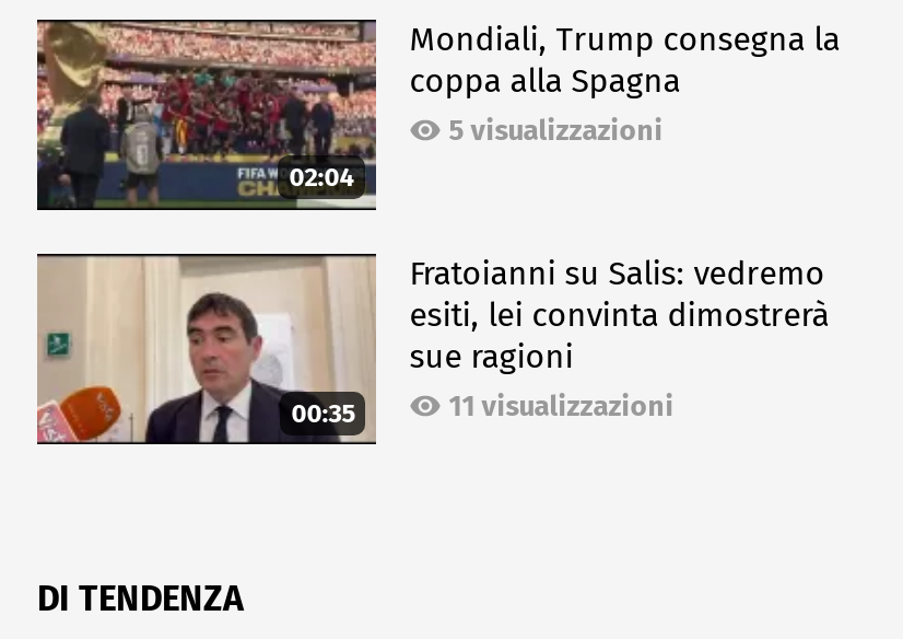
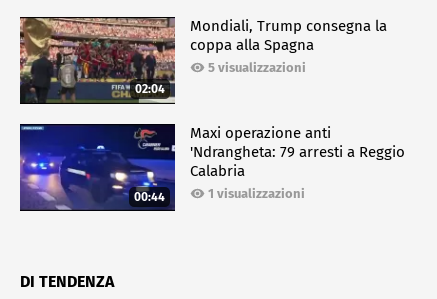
- [image]
- 00:35
+ [image]
+ 00:44

- Fratoianni su Salis: vedremo
- esiti, lei convinta dimostrerà
- sue ragioni
- 11 visualizzazioni
+ Maxi operazione anti
+ 'Ndrangheta: 79 arresti a Reggio
+ Calabria
+ 1 visualizzazioni
